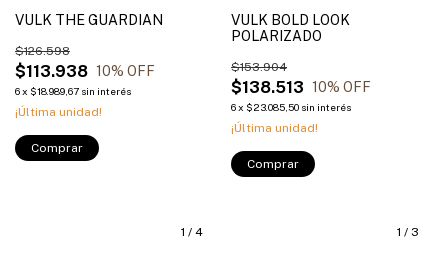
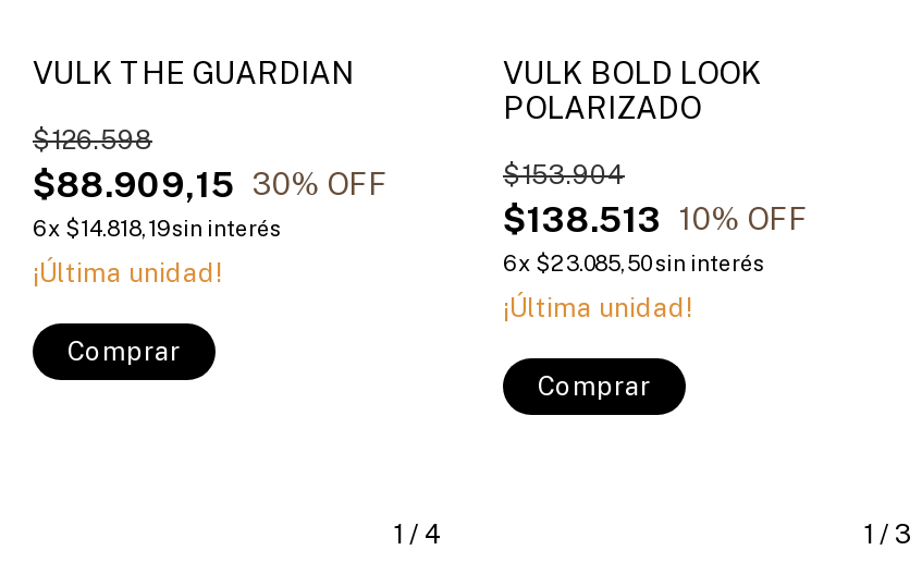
- $113.938
+ $88.909,15

- 10% OFF
+ 30% OFF

- 6 x $18.989,67 sin interés
+ 6 x $14.818,19 sin interés
